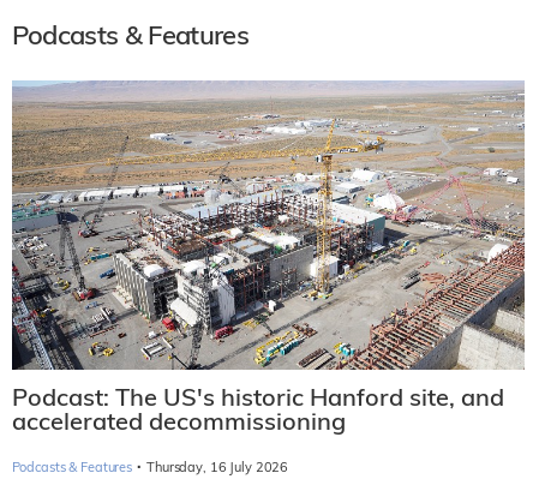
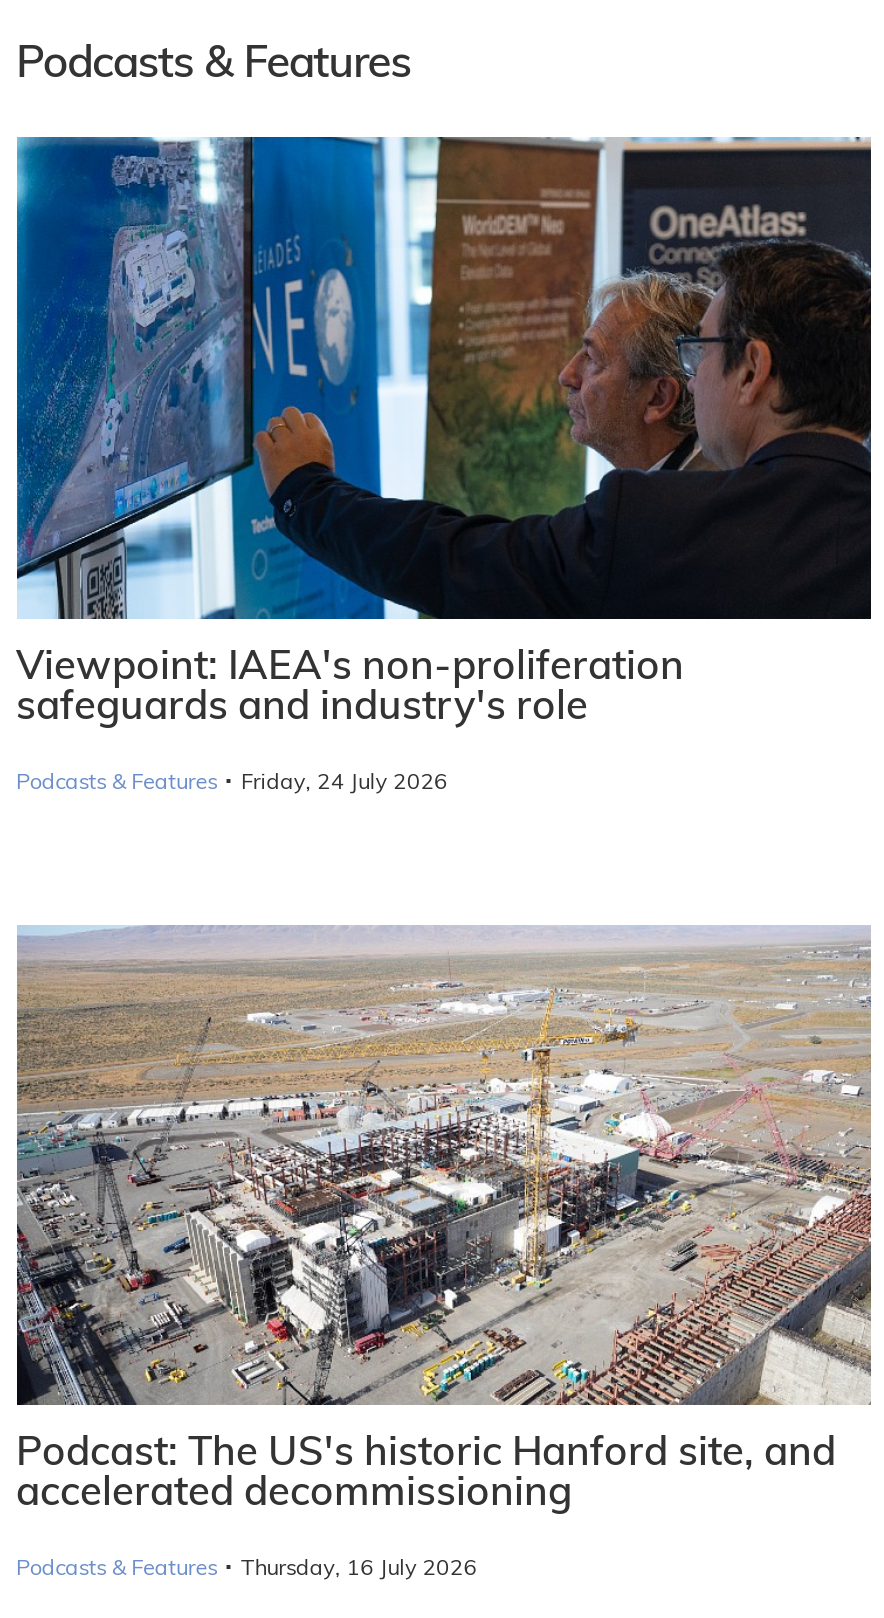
+ [image]
+ Viewpoint: IAEA's non-proliferation
+ safeguards and industry's role
+ Podcasts & Features · Friday, 24 July 2026
